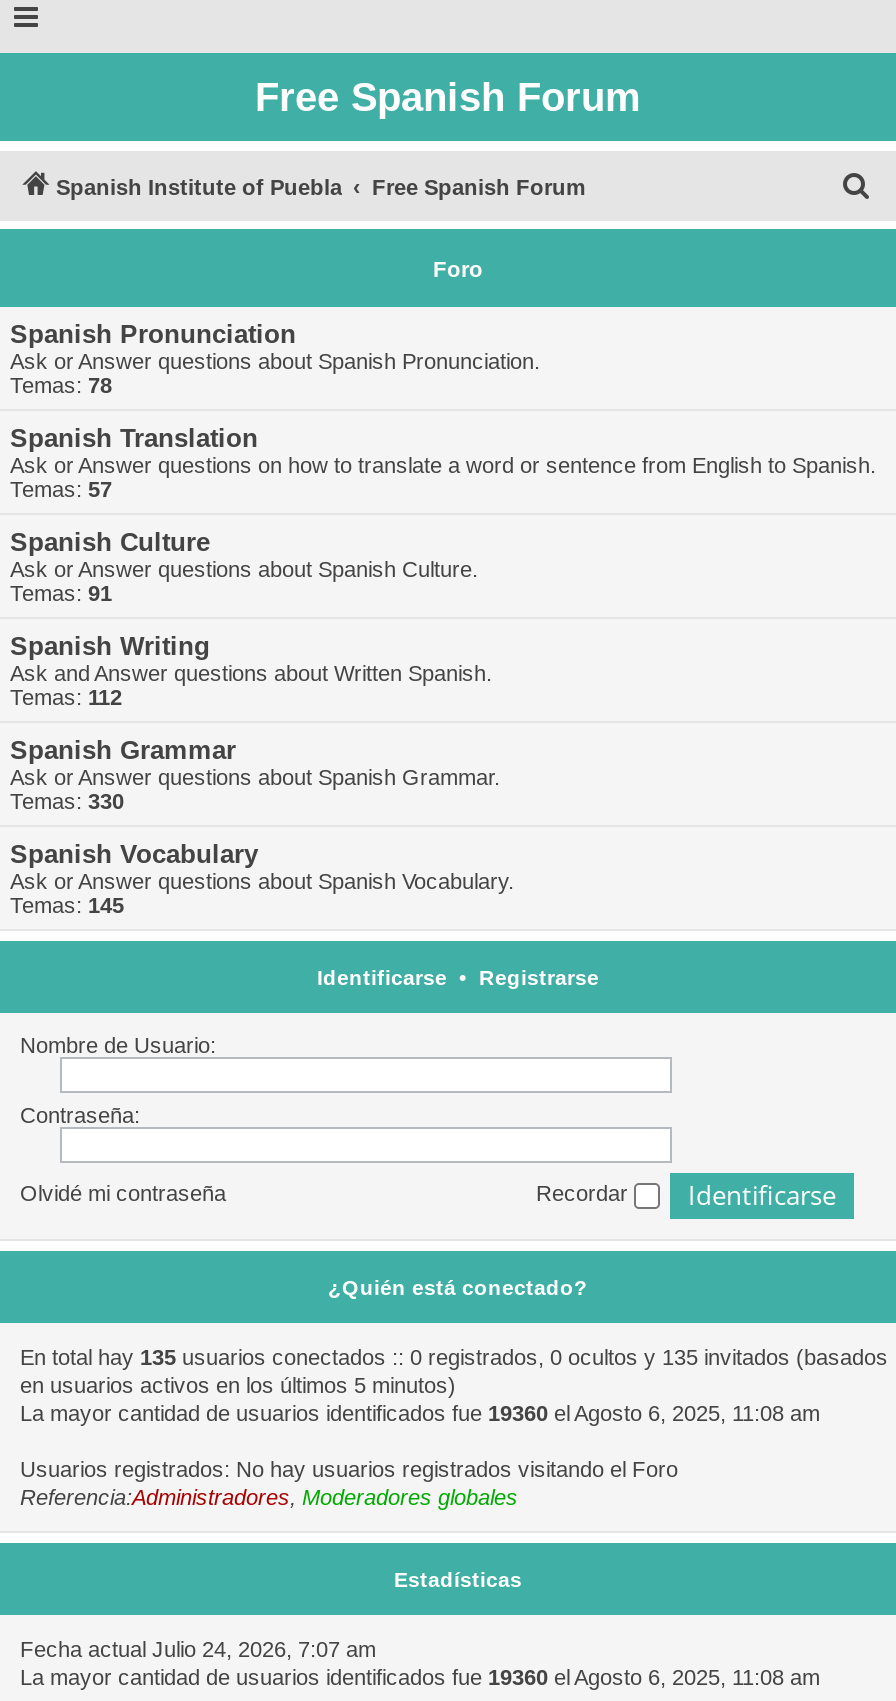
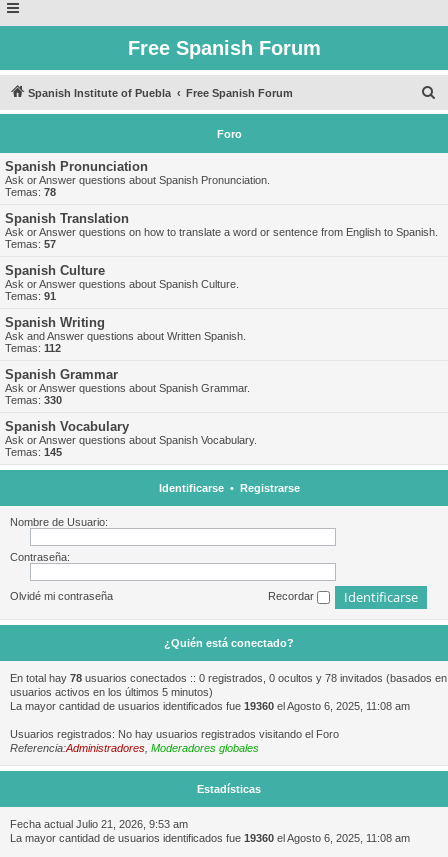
- En total hay 135 usuarios conectados :: 0 registrados, 0 ocultos y 135 invitados (basados
- en usuarios activos en los últimos 5 minutos)
+ En total hay 78 usuarios conectados :: 0 registrados, 0 ocultos y 78 invitados (basados en
+ usuarios activos en los últimos 5 minutos)

- Fecha actual Julio 24, 2026, 7:07 am
+ Fecha actual Julio 21, 2026, 9:53 am
